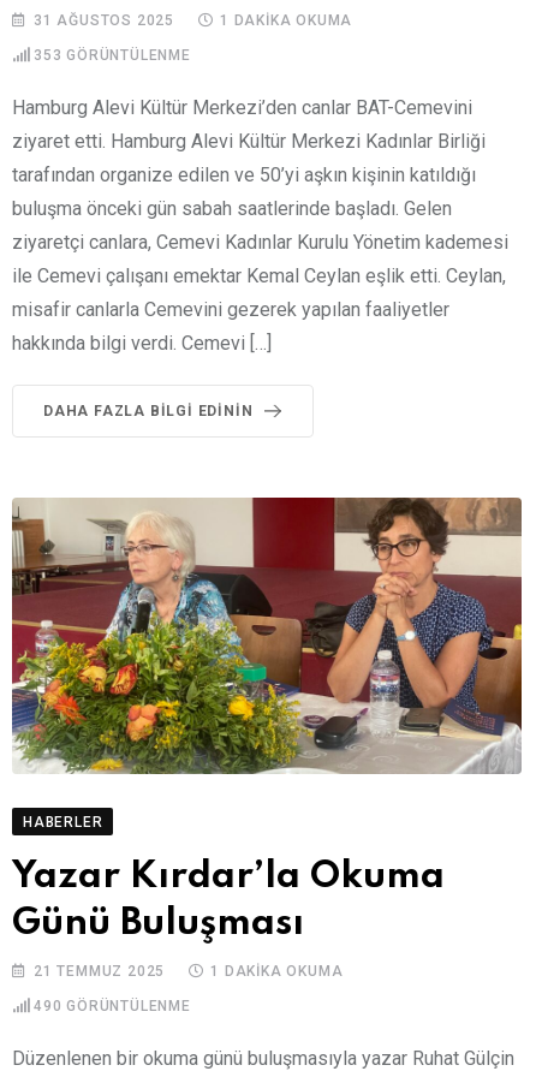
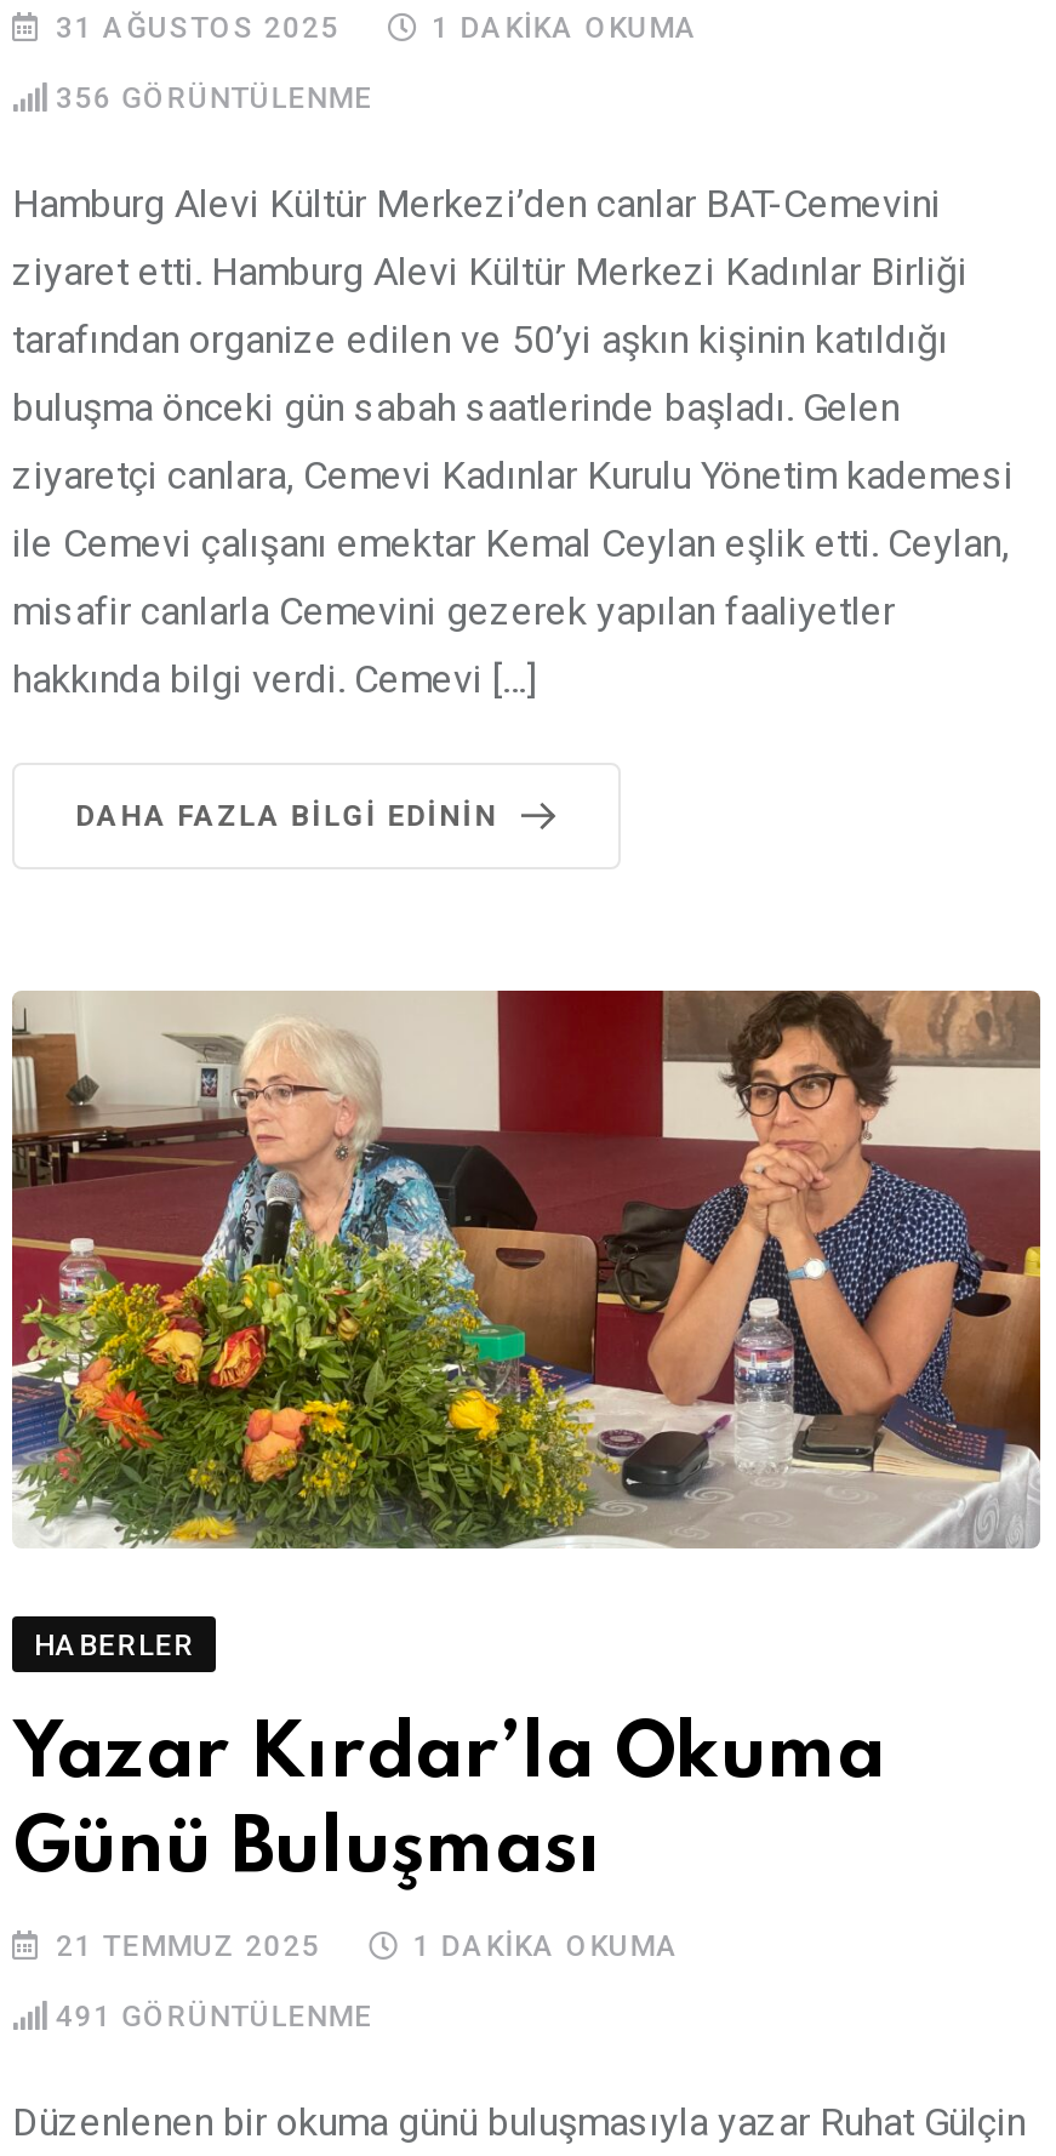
- 353 GÖRÜNTÜLENME
+ 356 GÖRÜNTÜLENME

- 490 GÖRÜNTÜLENME
+ 491 GÖRÜNTÜLENME
